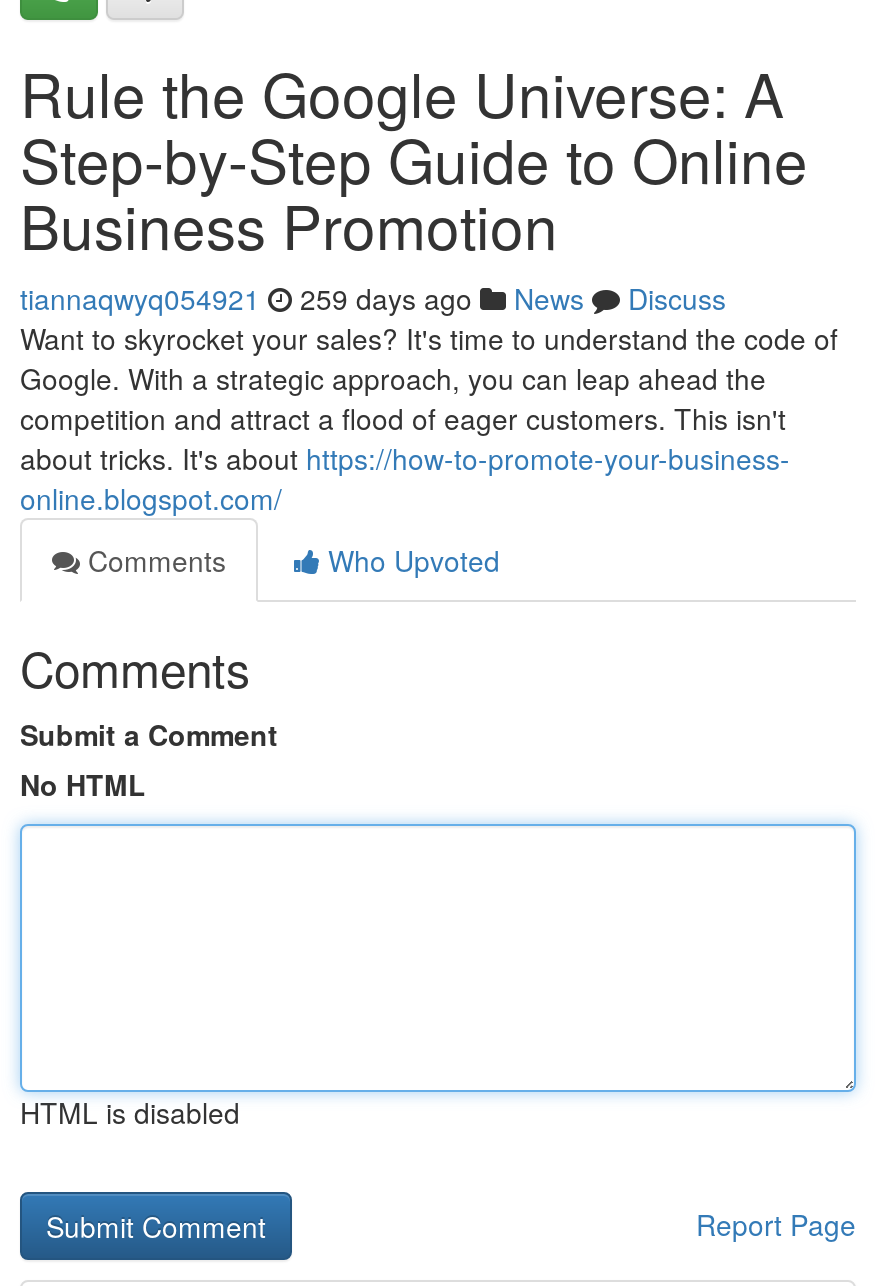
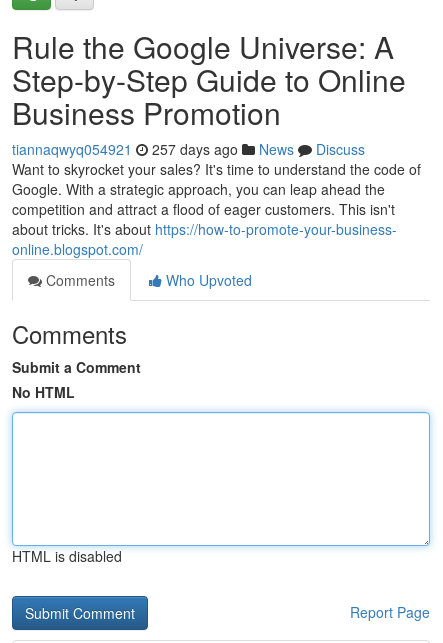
- tiannaqwyq054921 259 days ago News Discuss
+ tiannaqwyq054921 257 days ago News Discuss
